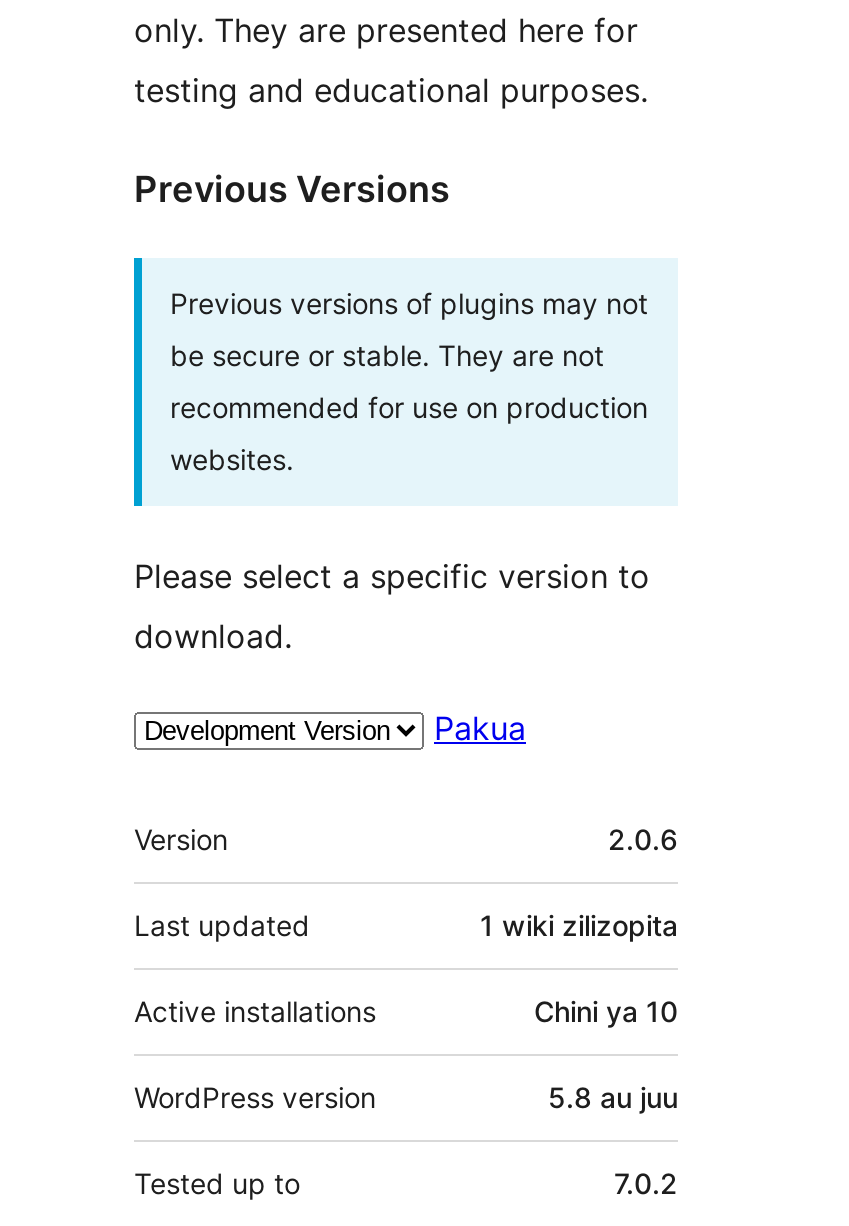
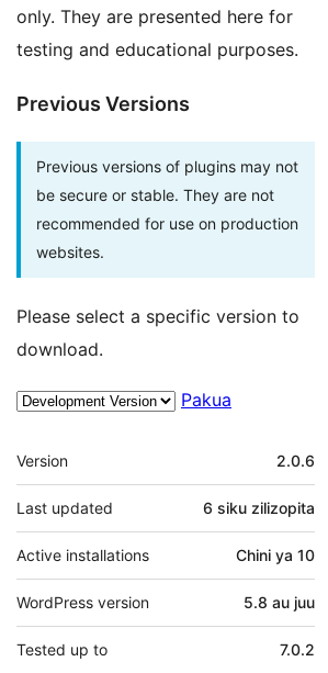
- 1 wiki zilizopita
+ 6 siku zilizopita
